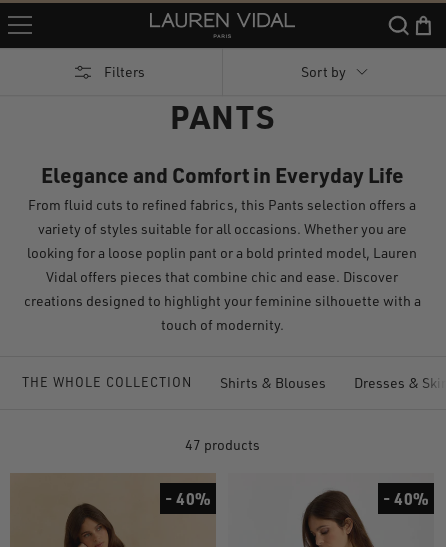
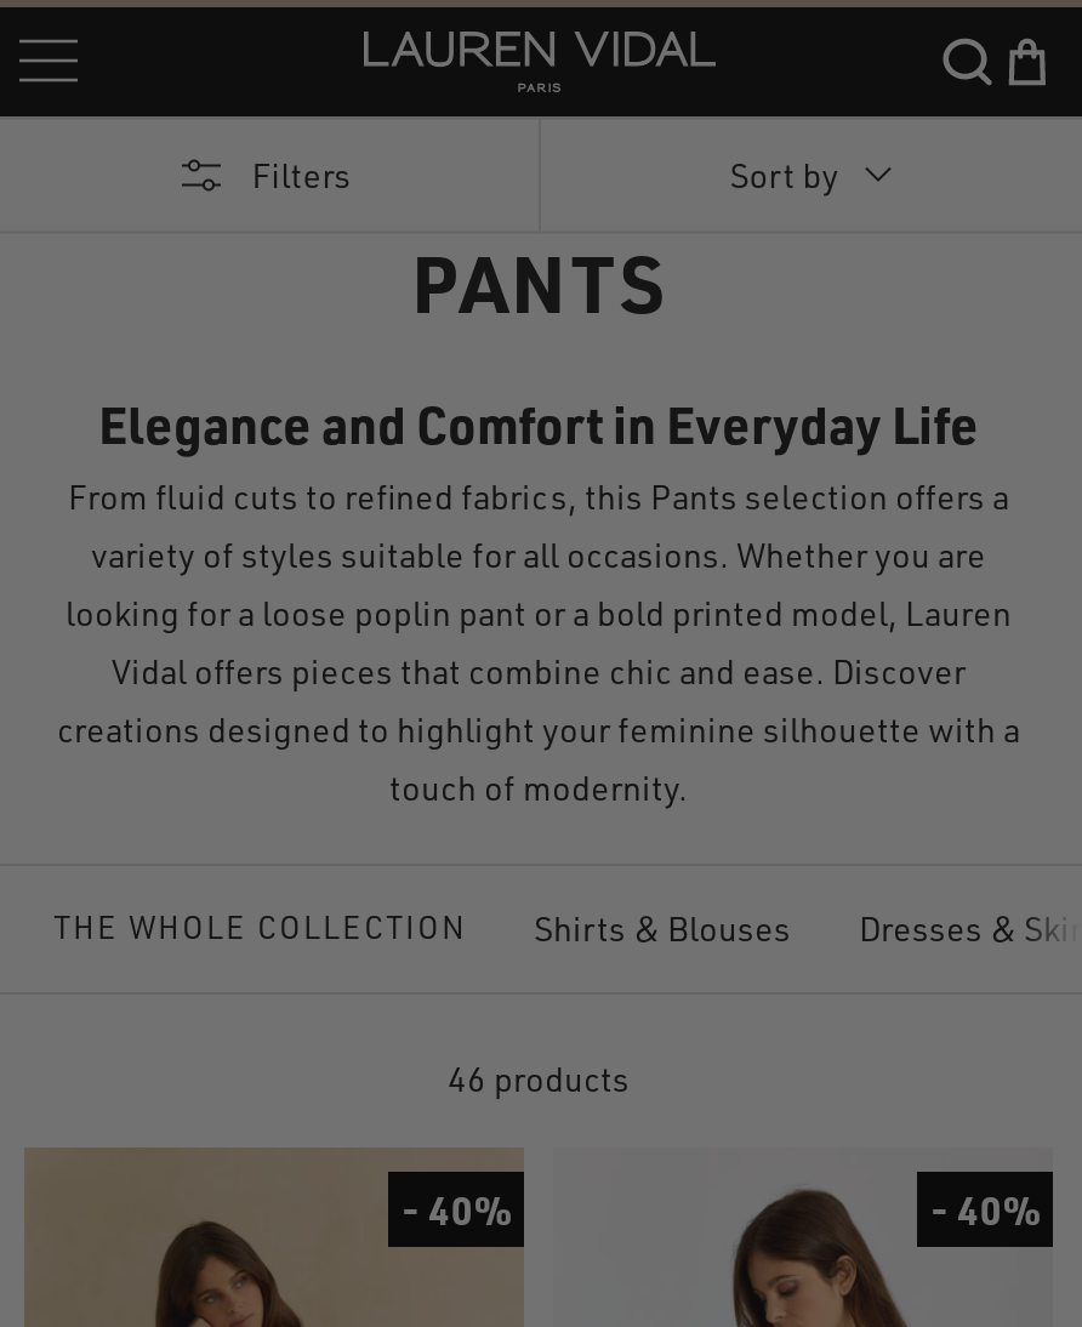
- 47 products
+ 46 products
